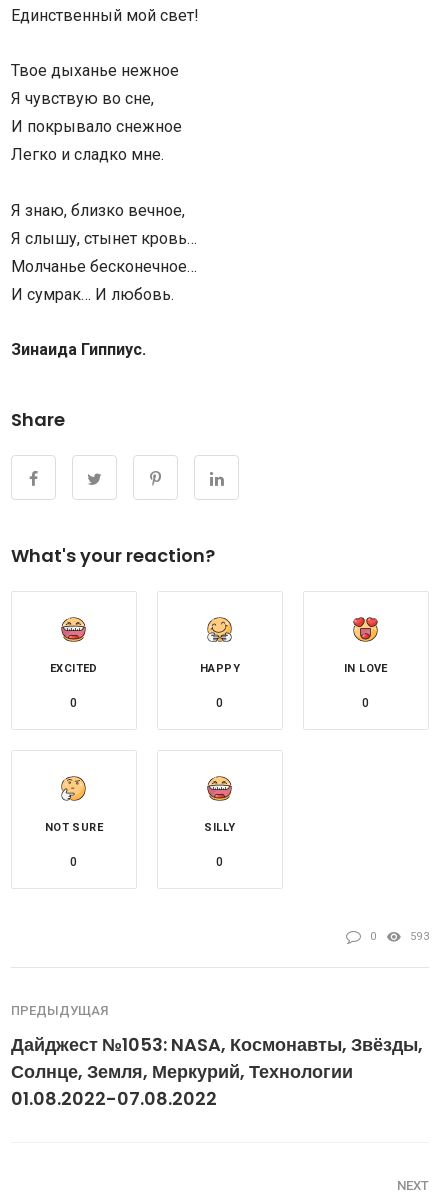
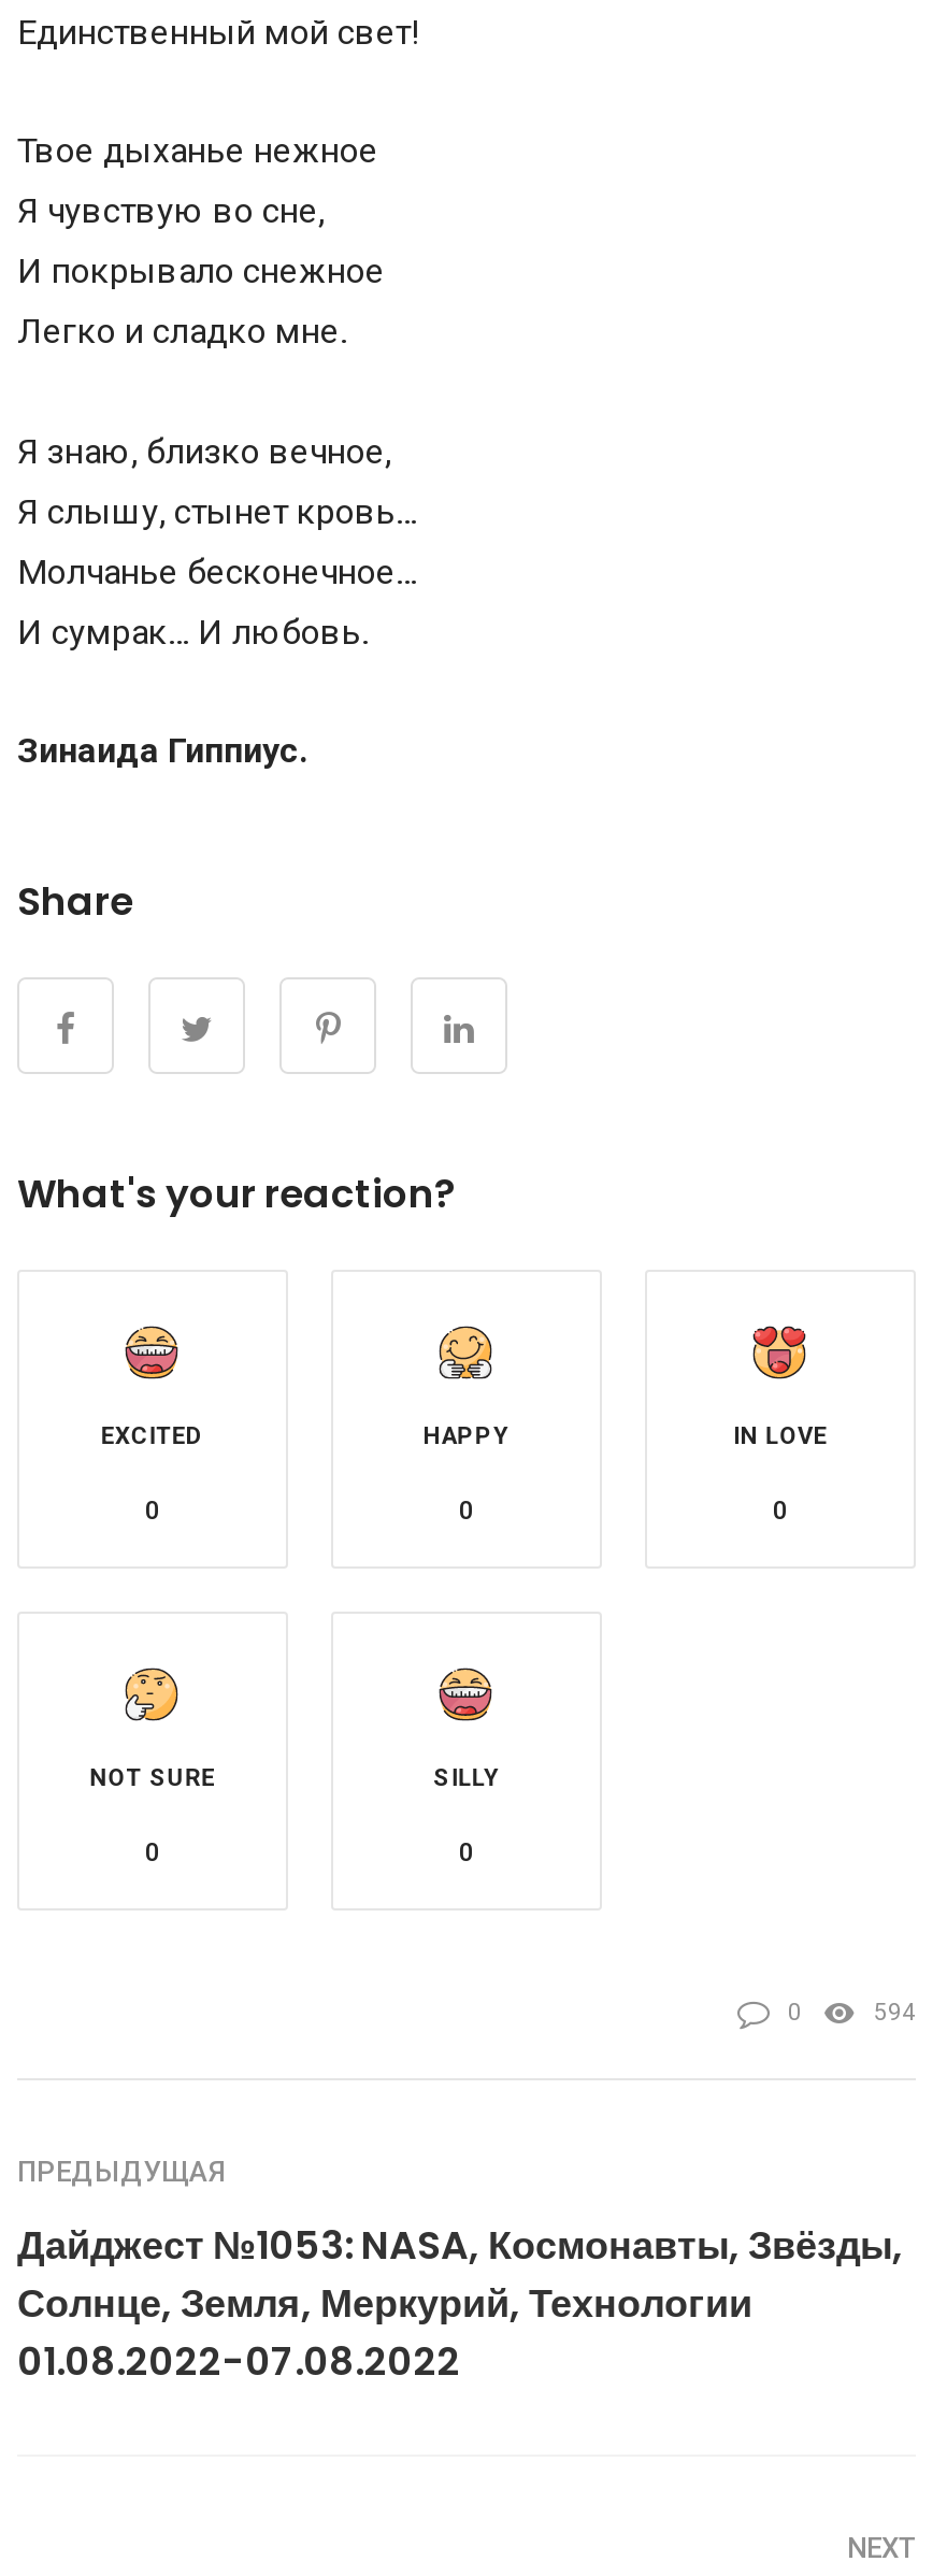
- 593
+ 594
